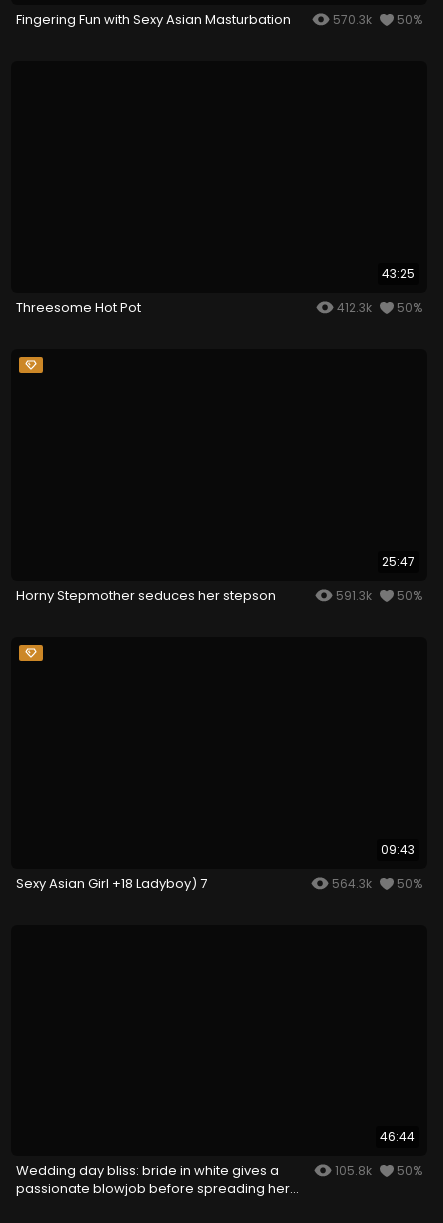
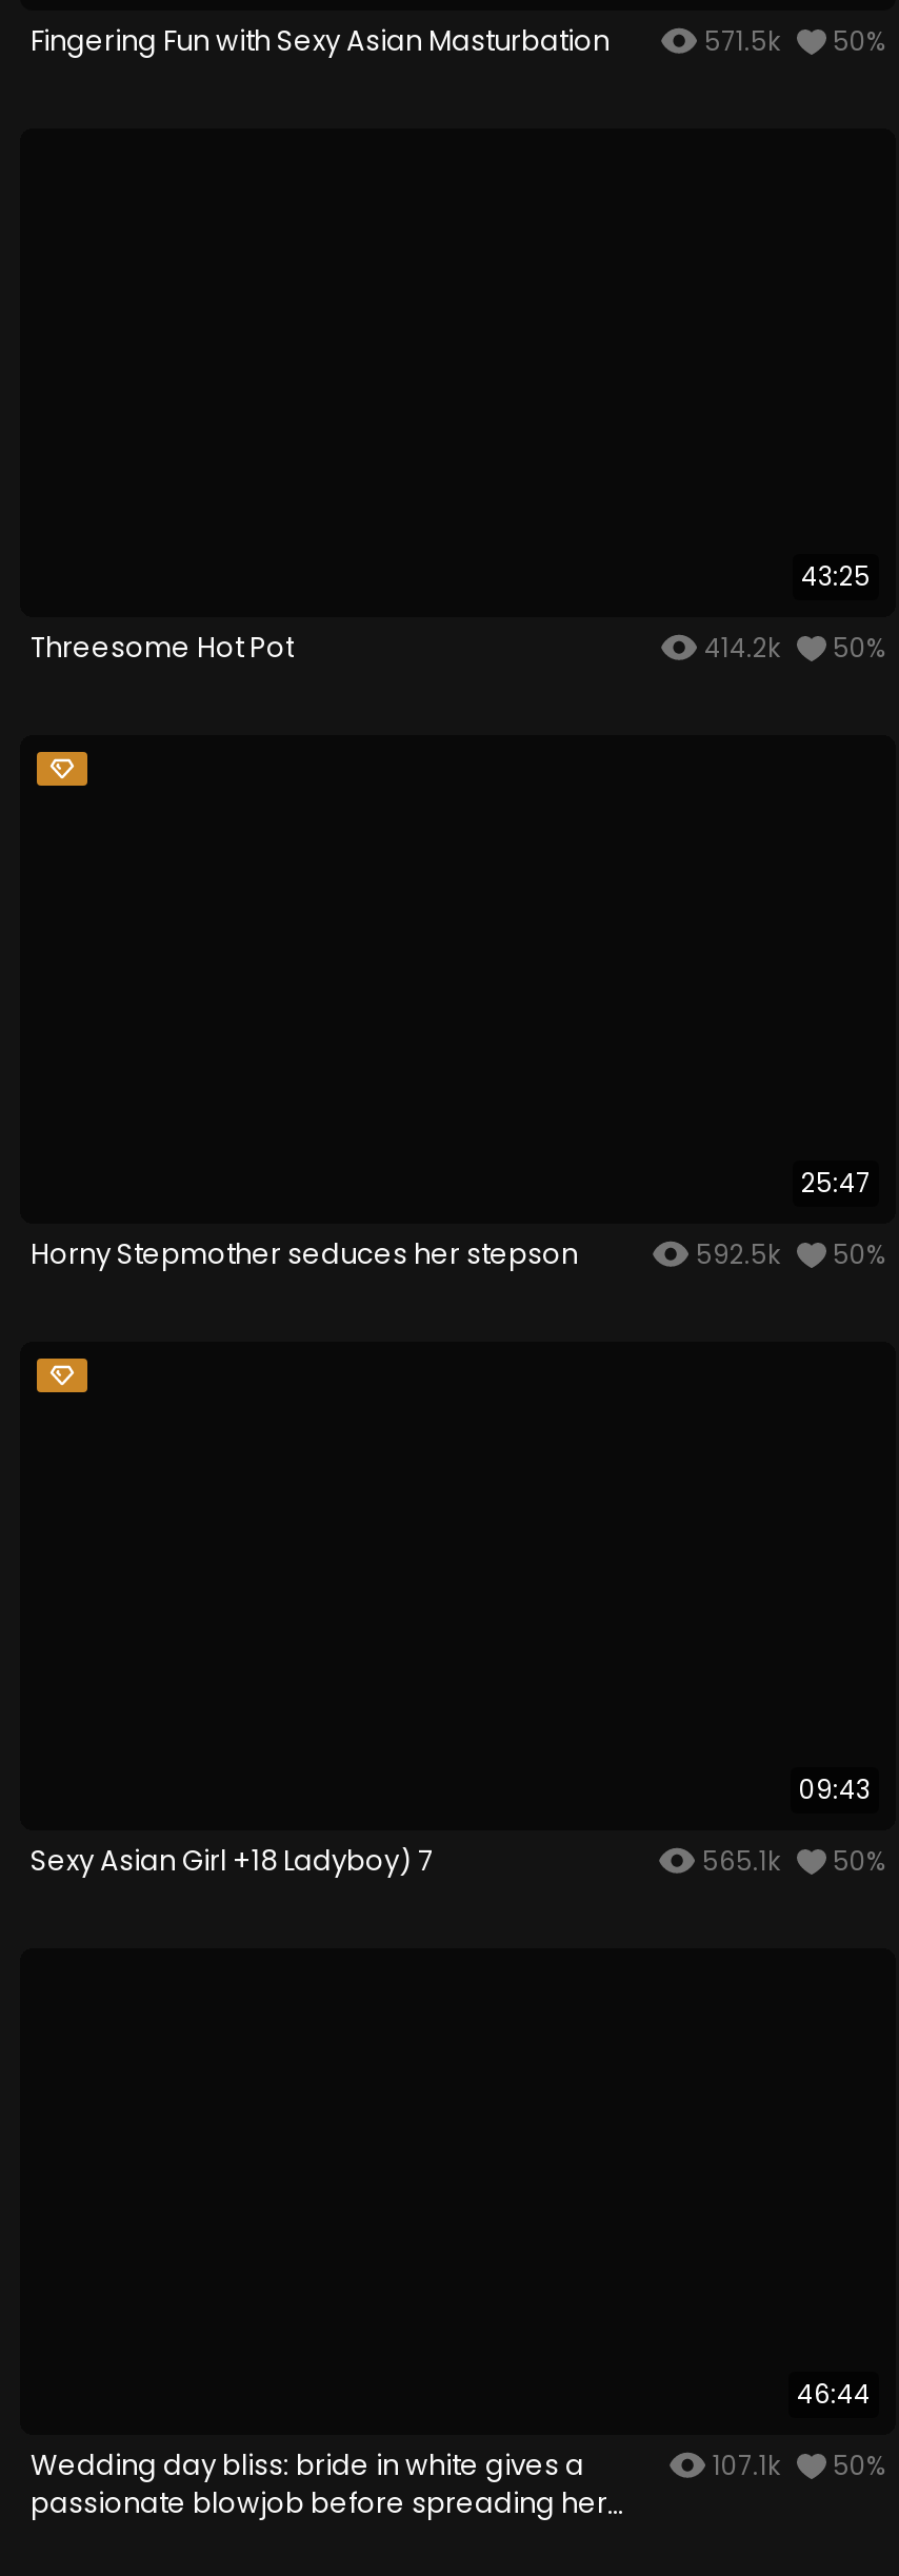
- 570.3k 50%
+ 571.5k 50%

- 412.3k 50%
+ 414.2k 50%

- 591.3k 50%
+ 592.5k 50%

- 564.3k 50%
+ 565.1k 50%

- 105.8k 50%
+ 107.1k 50%
